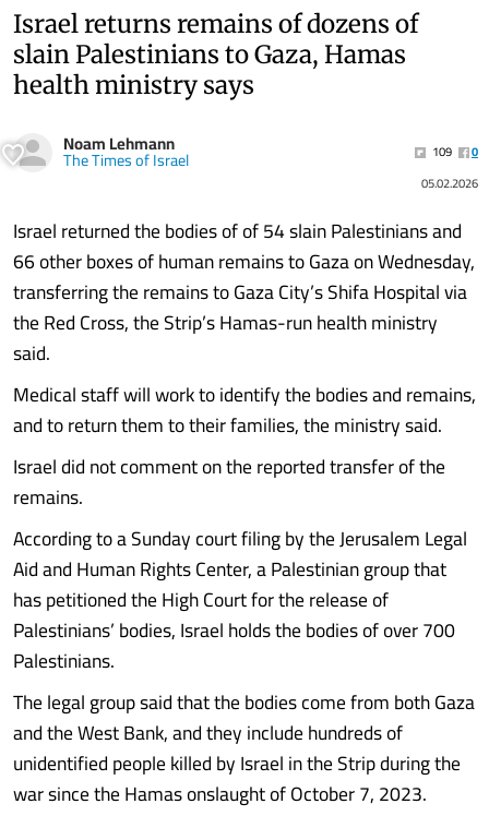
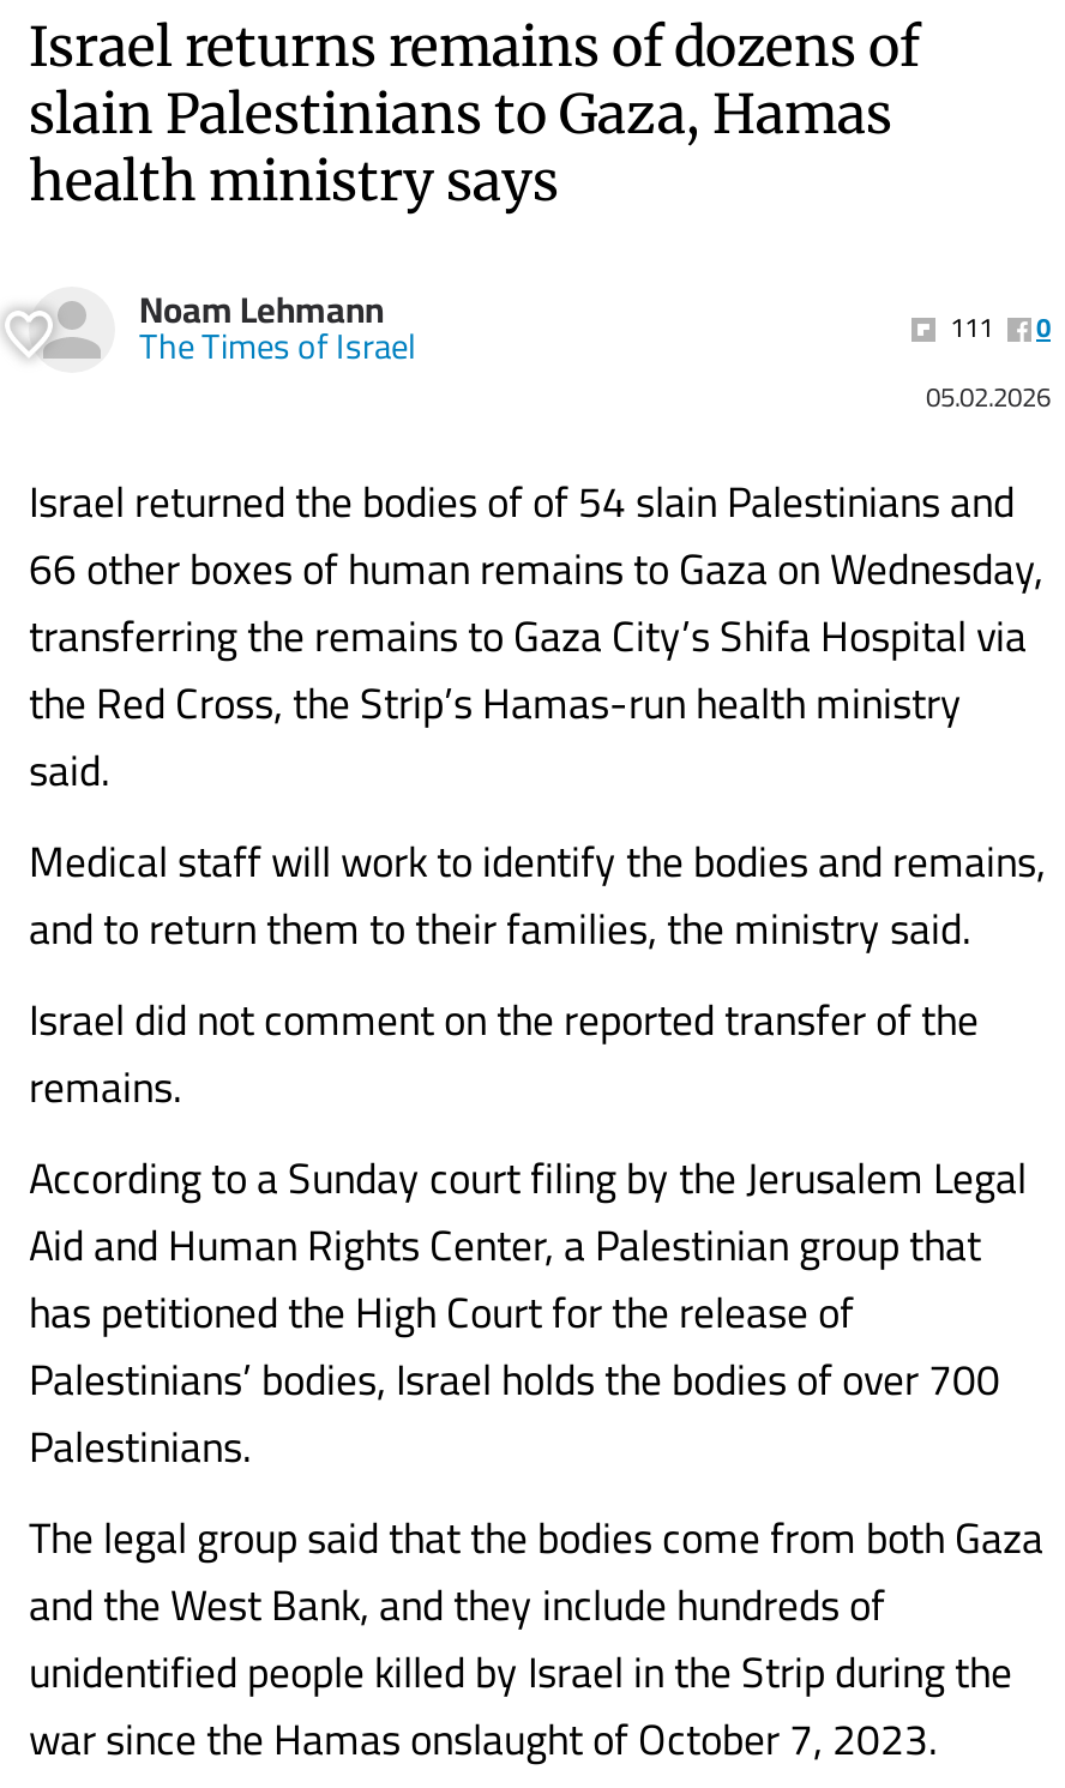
- 109 0
+ 111 0
